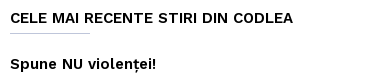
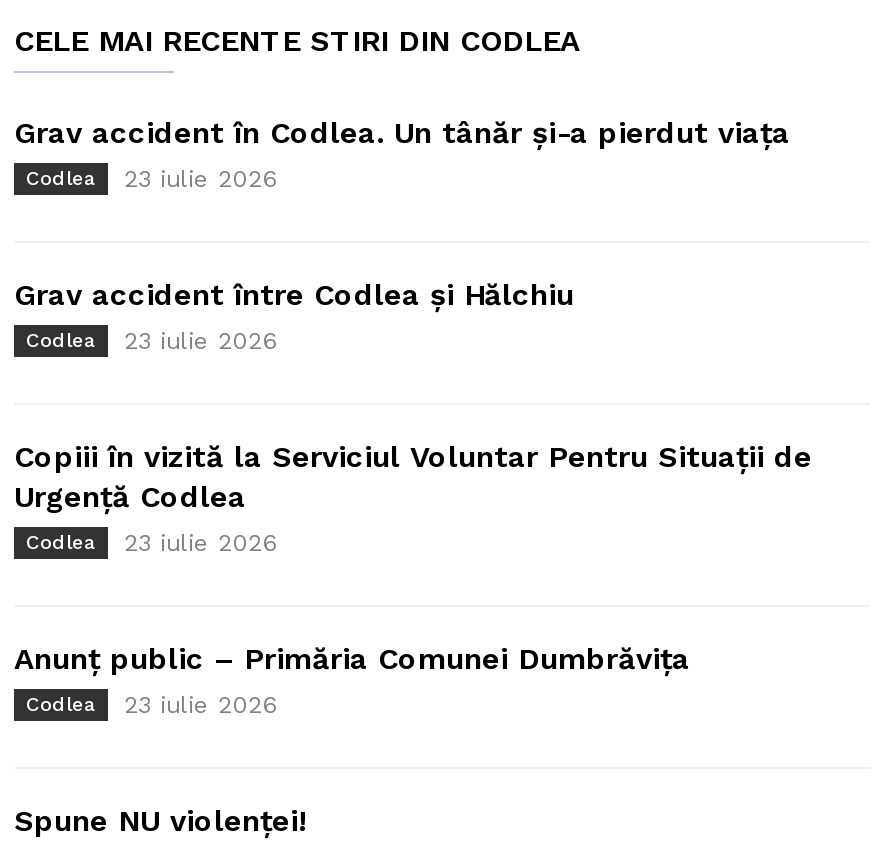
+ Grav accident în Codlea. Un tânăr și-a pierdut viața
+ Codlea
+ 23 iulie 2026
+ Grav accident între Codlea și Hălchiu
+ Codlea
+ 23 iulie 2026
+ Copiii în vizită la Serviciul Voluntar Pentru Situații de
+ Urgență Codlea
+ Codlea
+ 23 iulie 2026
+ Anunț public – Primăria Comunei Dumbrăvița
+ Codlea
+ 23 iulie 2026
